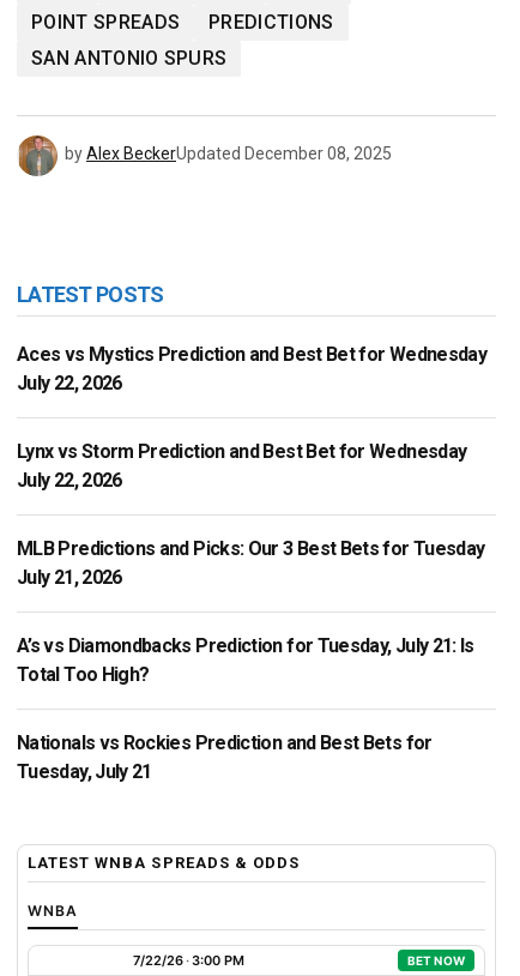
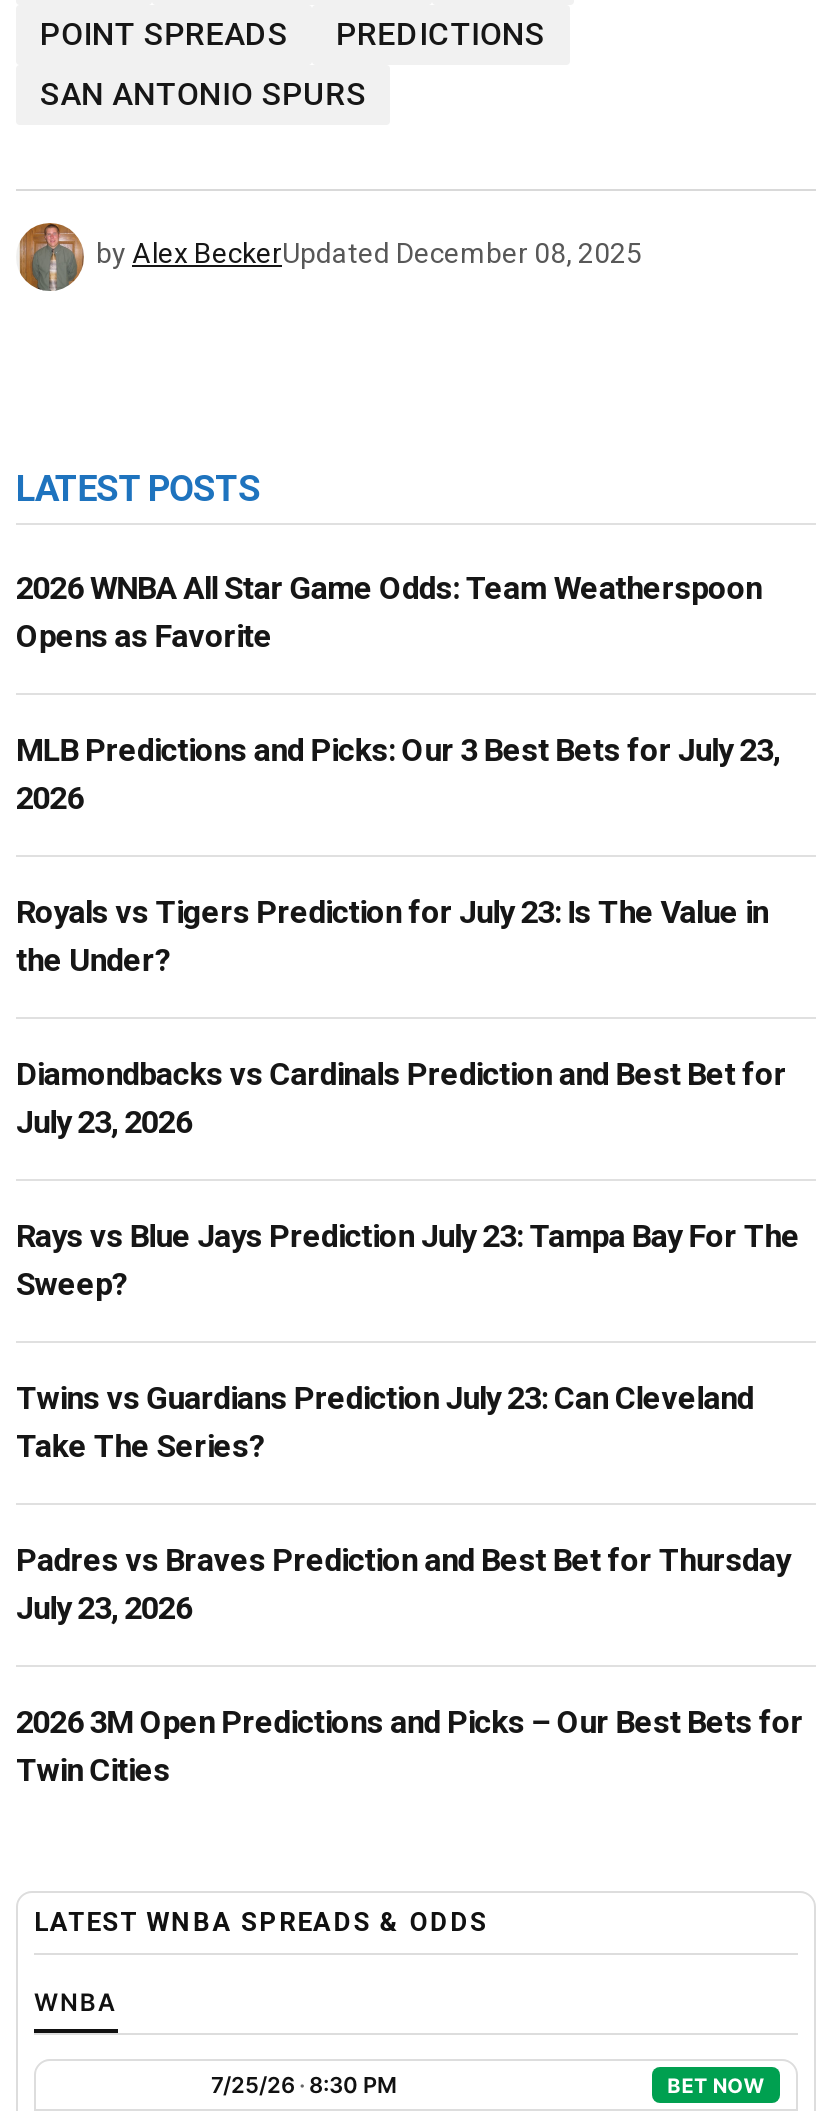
- Aces vs Mystics Prediction and Best Bet for Wednesday
- July 22, 2026
- Lynx vs Storm Prediction and Best Bet for Wednesday
- July 22, 2026
- MLB Predictions and Picks: Our 3 Best Bets for Tuesday
- July 21, 2026
- A’s vs Diamondbacks Prediction for Tuesday, July 21: Is
- Total Too High?
- Nationals vs Rockies Prediction and Best Bets for
- Tuesday, July 21
+ 2026 WNBA All Star Game Odds: Team Weatherspoon
+ Opens as Favorite
+ MLB Predictions and Picks: Our 3 Best Bets for July 23,
+ 2026
+ Royals vs Tigers Prediction for July 23: Is The Value in
+ the Under?
+ Diamondbacks vs Cardinals Prediction and Best Bet for
+ July 23, 2026
+ Rays vs Blue Jays Prediction July 23: Tampa Bay For The
+ Sweep?
+ Twins vs Guardians Prediction July 23: Can Cleveland
+ Take The Series?
+ Padres vs Braves Prediction and Best Bet for Thursday
+ July 23, 2026
+ 2026 3M Open Predictions and Picks – Our Best Bets for
+ Twin Cities

- 7/22/26 · 3:00 PM
+ 7/25/26 · 8:30 PM
